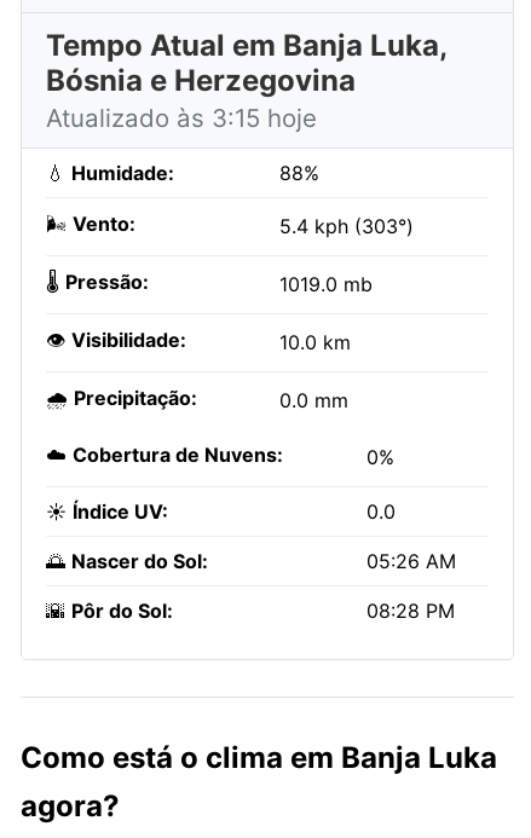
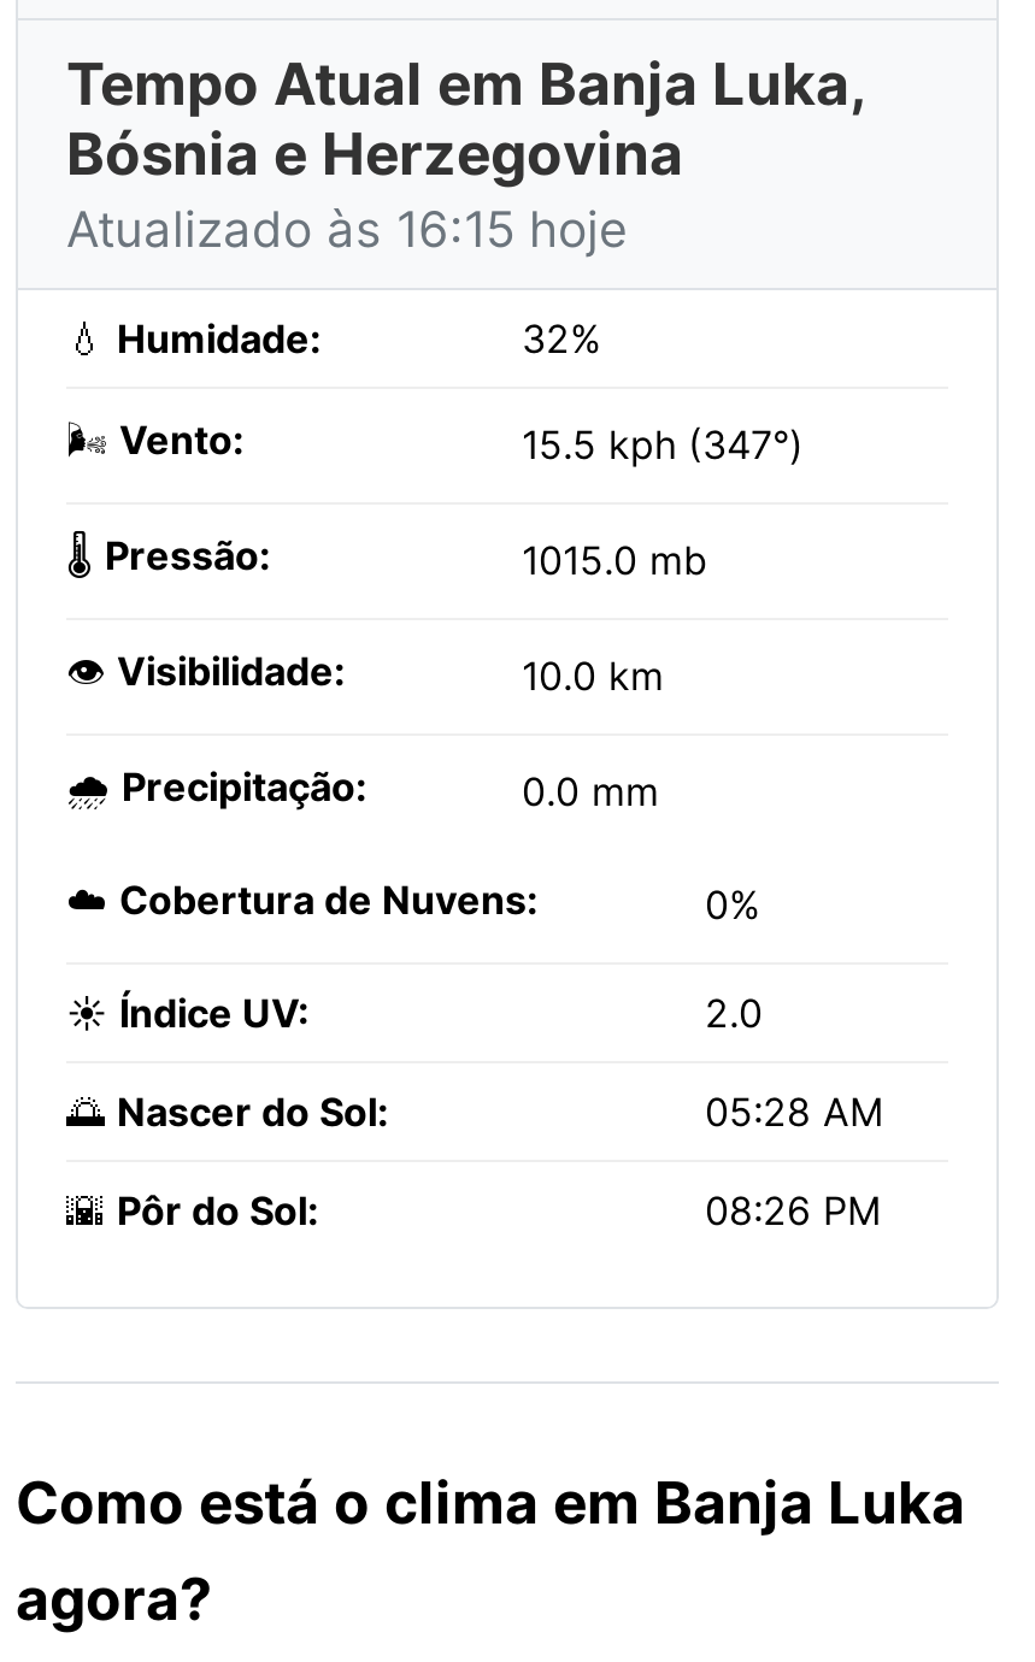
- Atualizado às 3:15 hoje
+ Atualizado às 16:15 hoje

- 88%
+ 32%

- 5.4 kph (303°)
+ 15.5 kph (347°)

- 1019.0 mb
+ 1015.0 mb

- 0.0
+ 2.0

- 05:26 AM
+ 05:28 AM

- 08:28 PM
+ 08:26 PM
